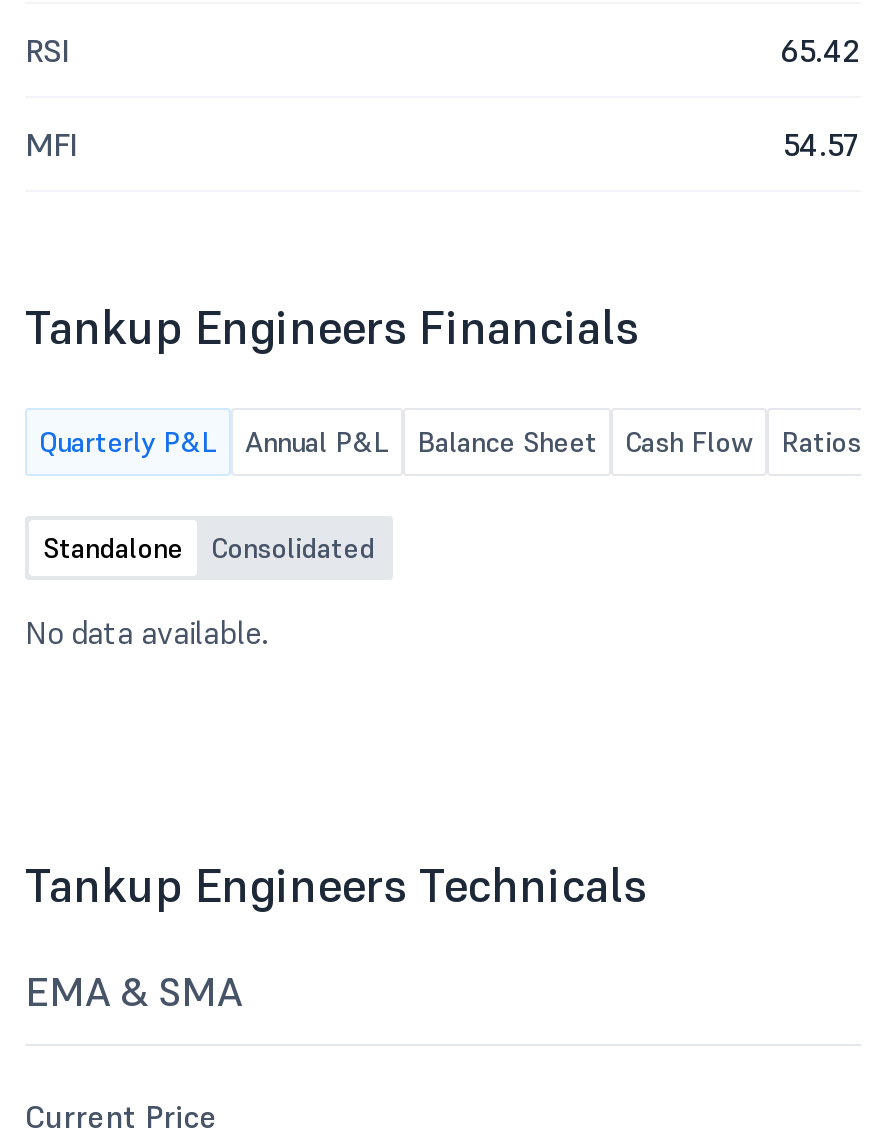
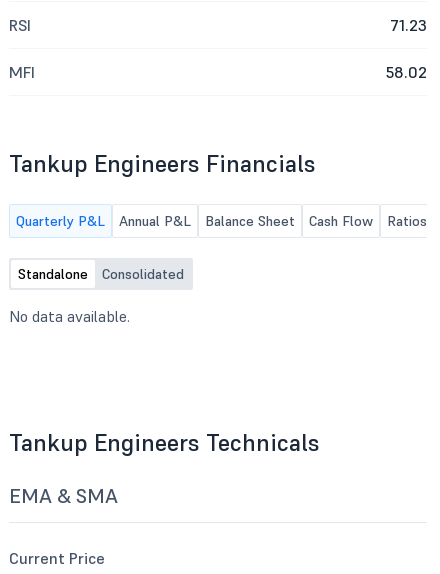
- 65.42
+ 71.23

- 54.57
+ 58.02
